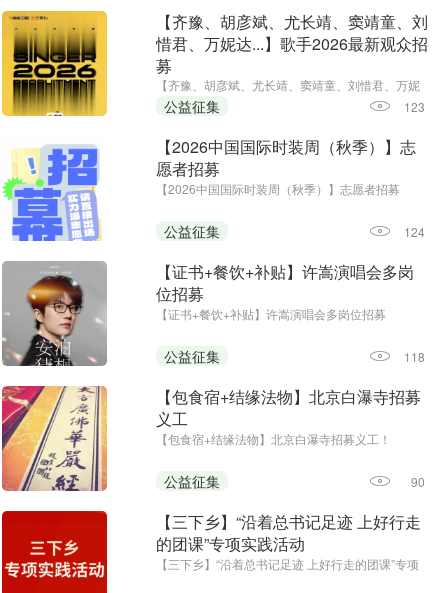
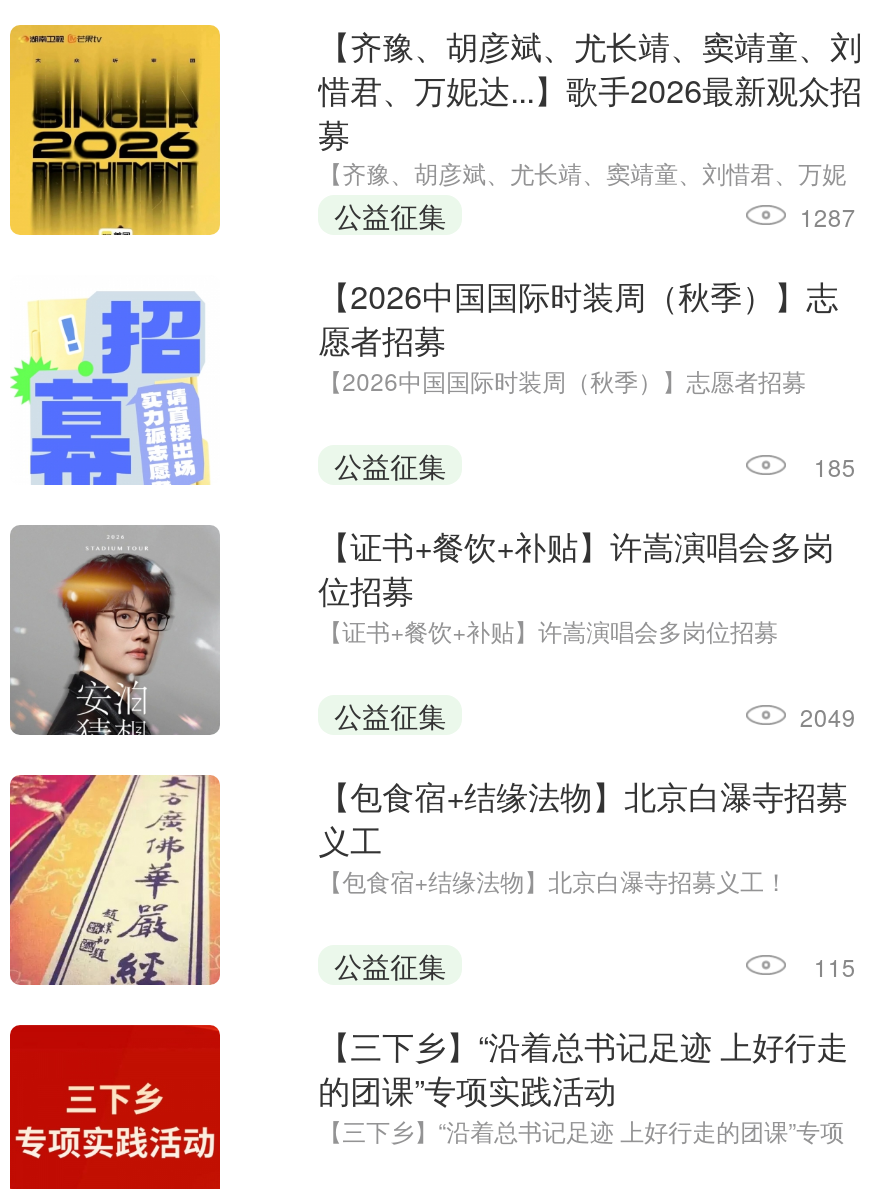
- 123
+ 1287

- 124
+ 185

- 118
+ 2049

- 90
+ 115
